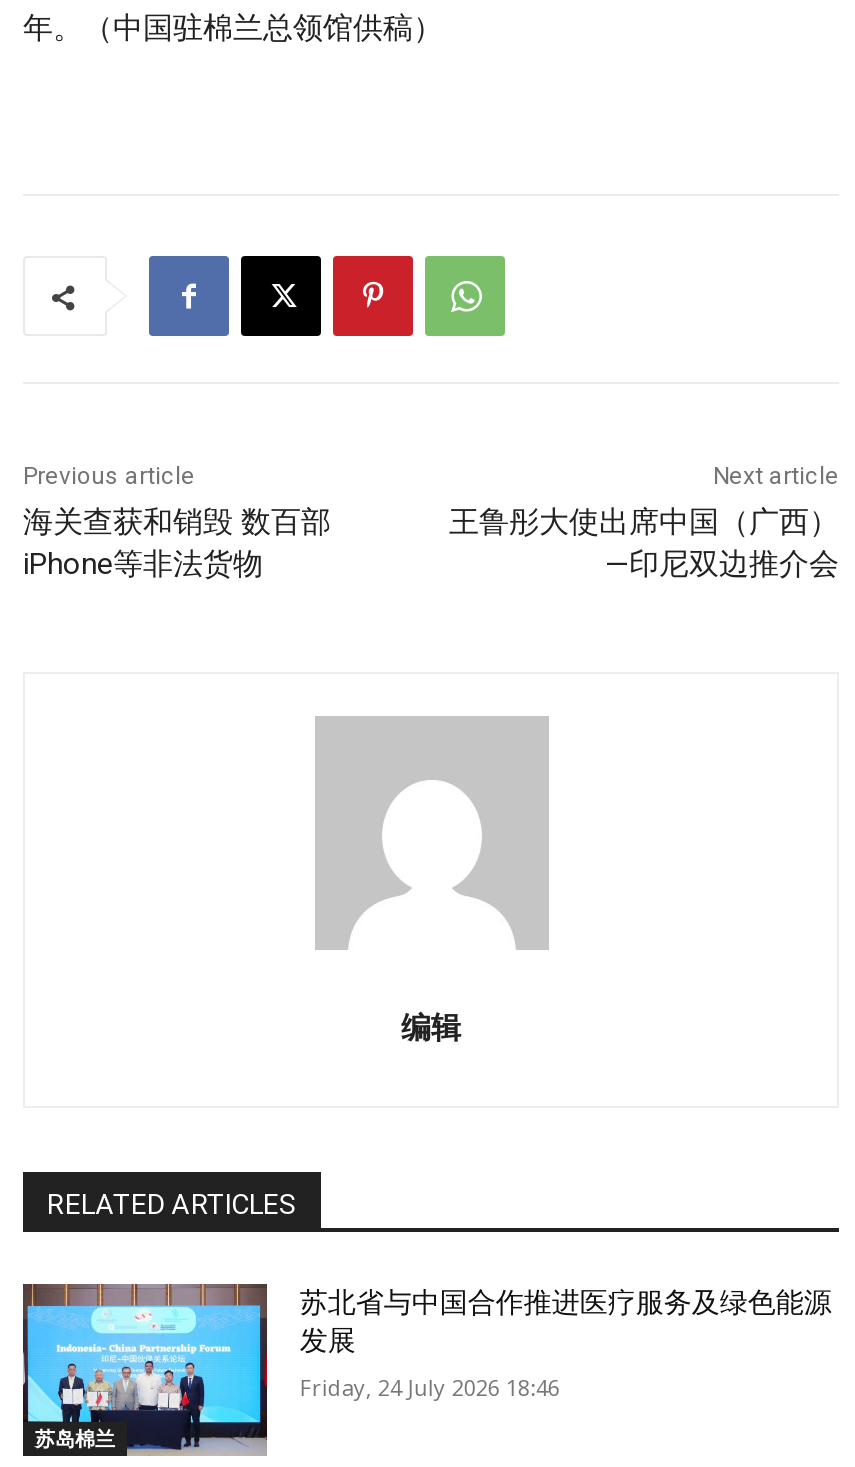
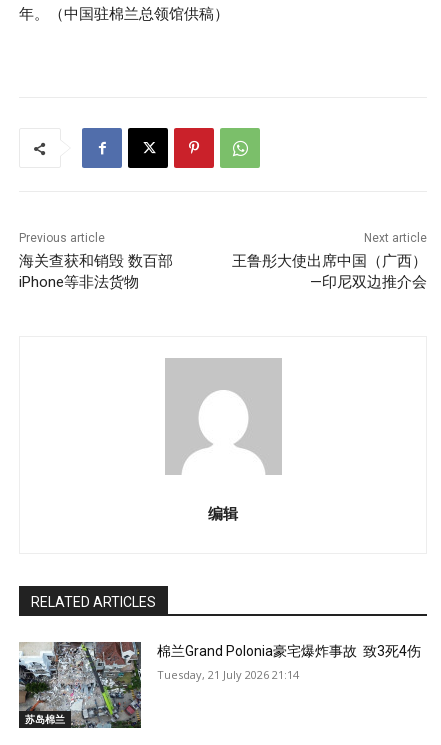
- [image]
- 苏北省与中国合作推进医疗服务及绿色能源
- 发展
+ [image]
+ 棉兰Grand Polonia豪宅爆炸事故 致3死4伤

- Friday, 24 July 2026 18:46
+ Tuesday, 21 July 2026 21:14
